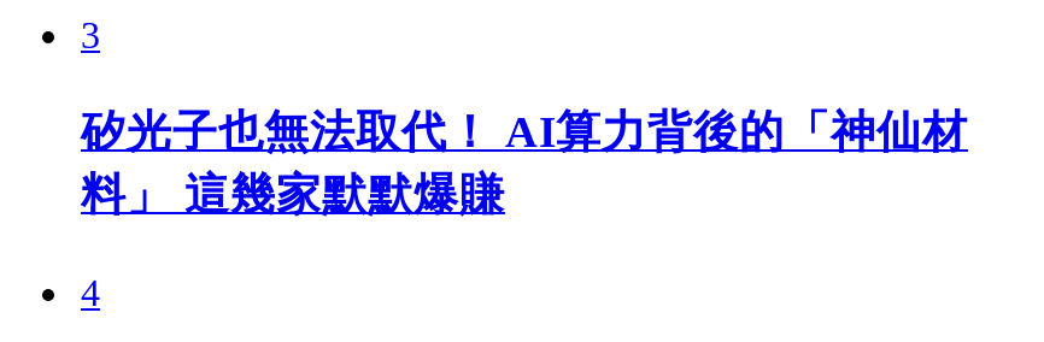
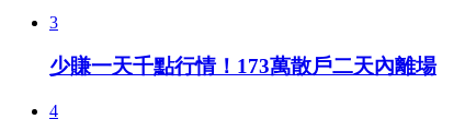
- 矽光子也無法取代！ AI算力背後的「神仙材
- 料」 這幾家默默爆賺
+ 少賺一天千點行情！173萬散戶二天內離場
